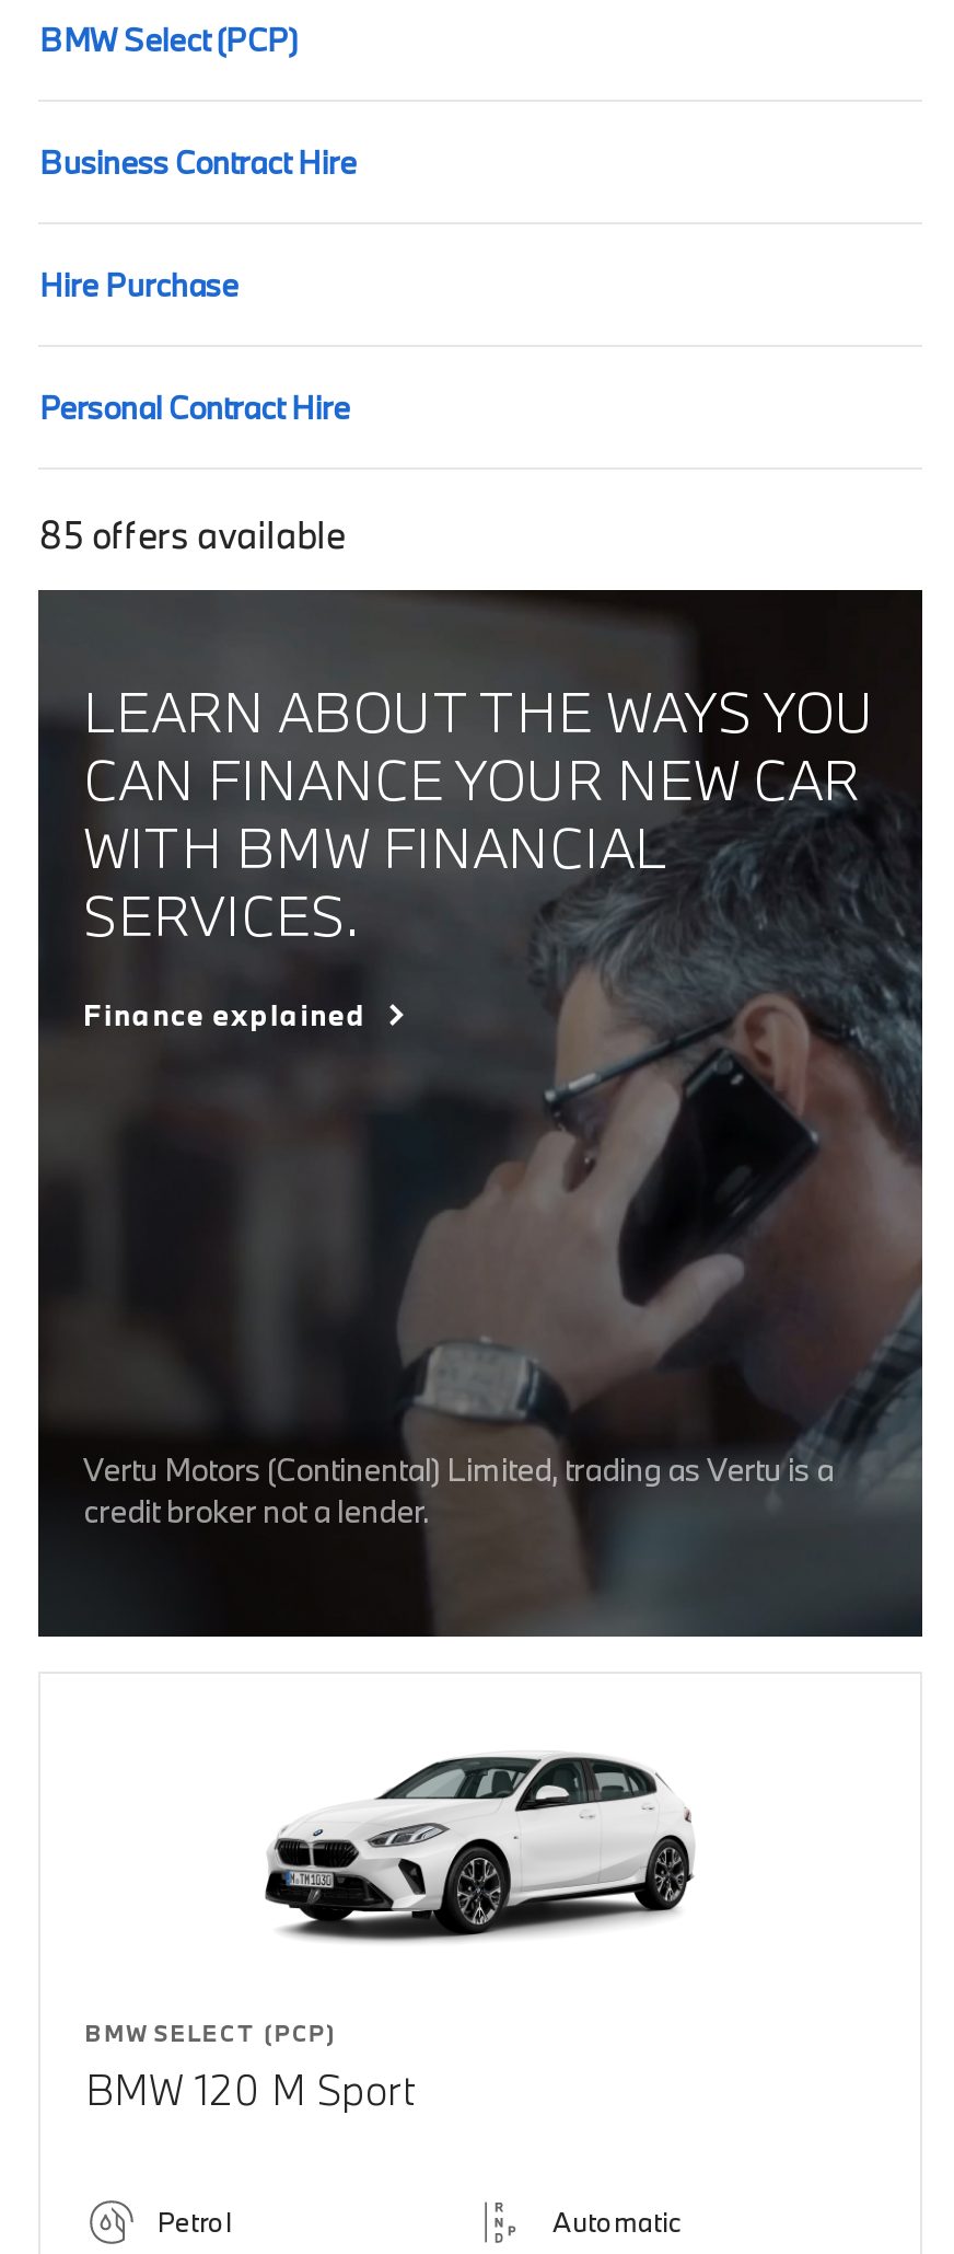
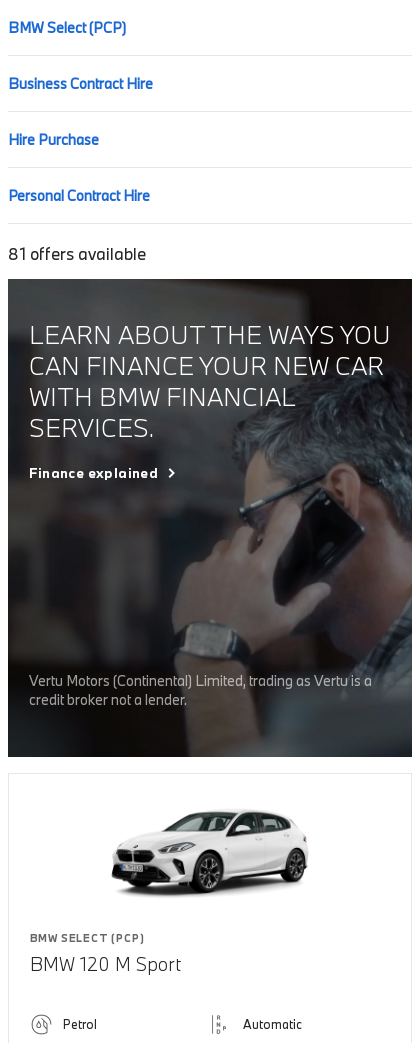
- 85 offers available
+ 81 offers available
